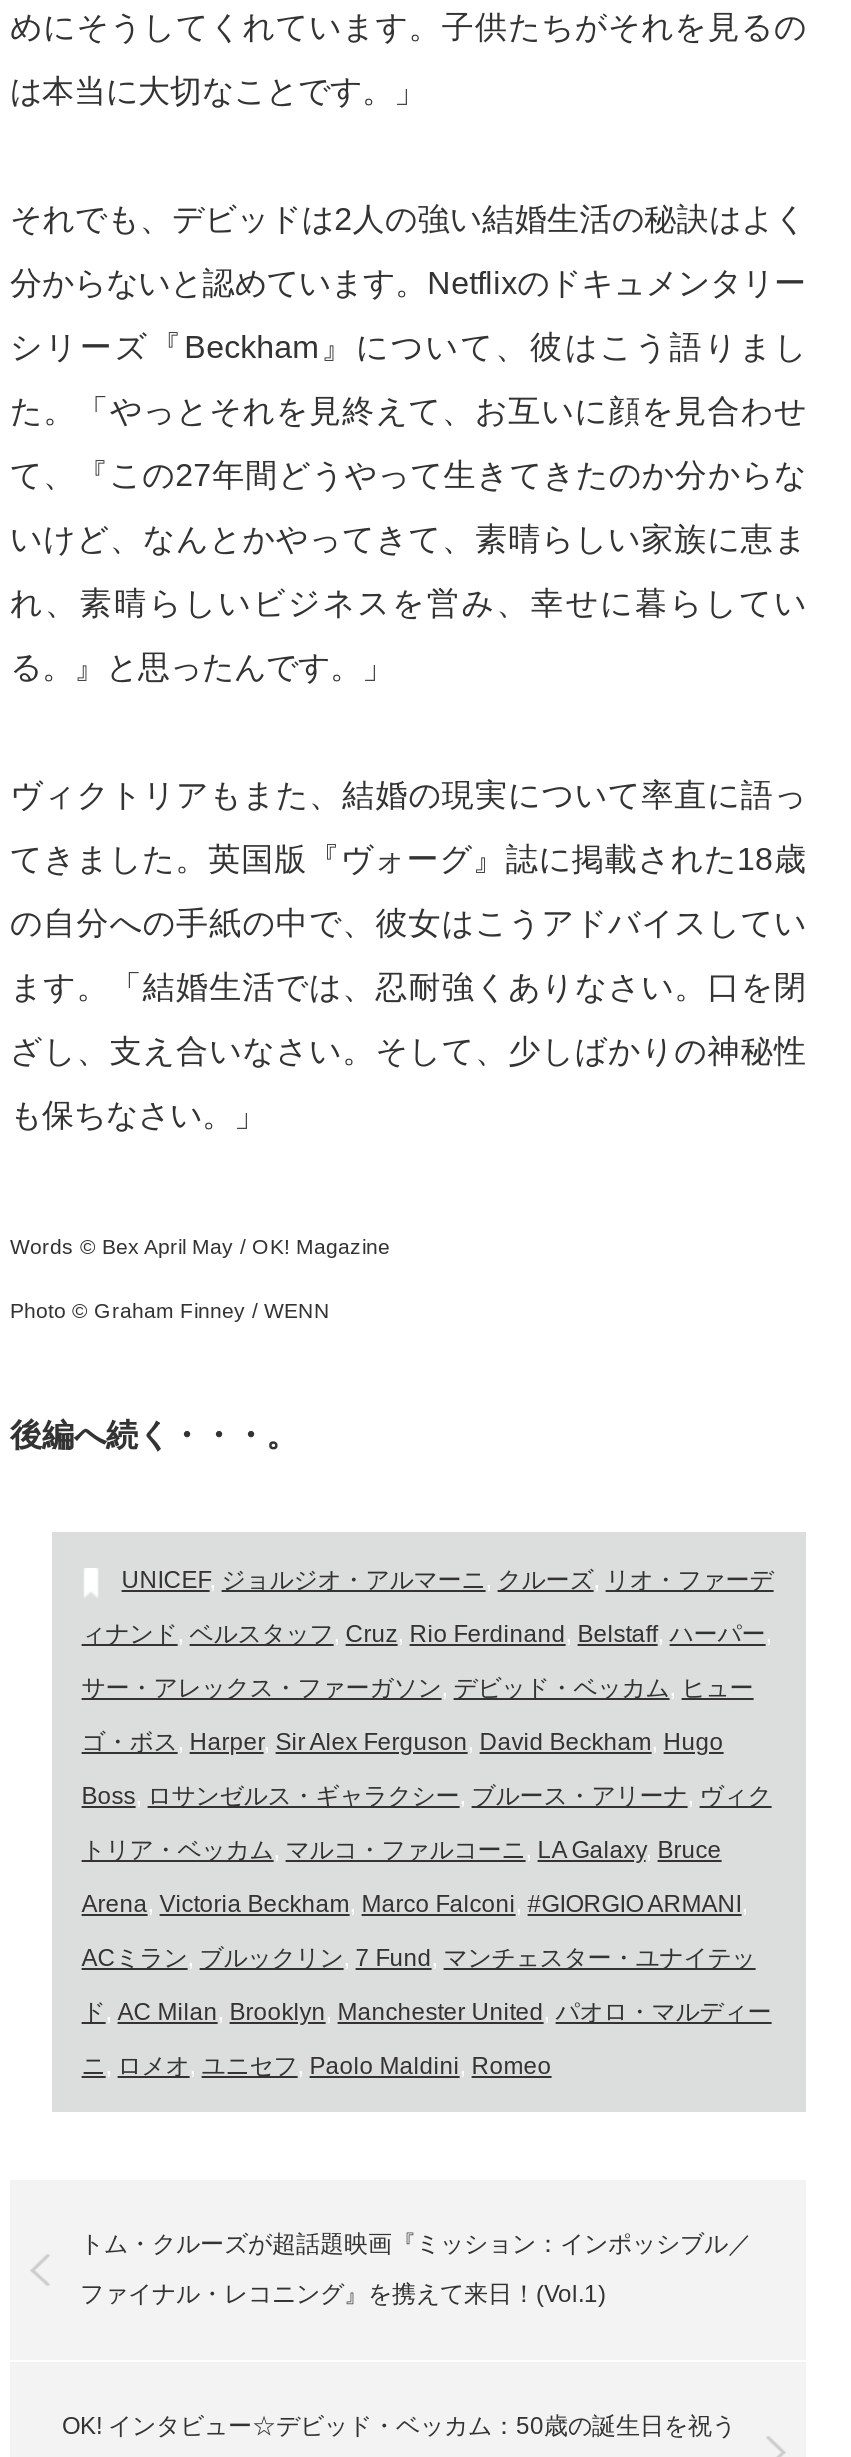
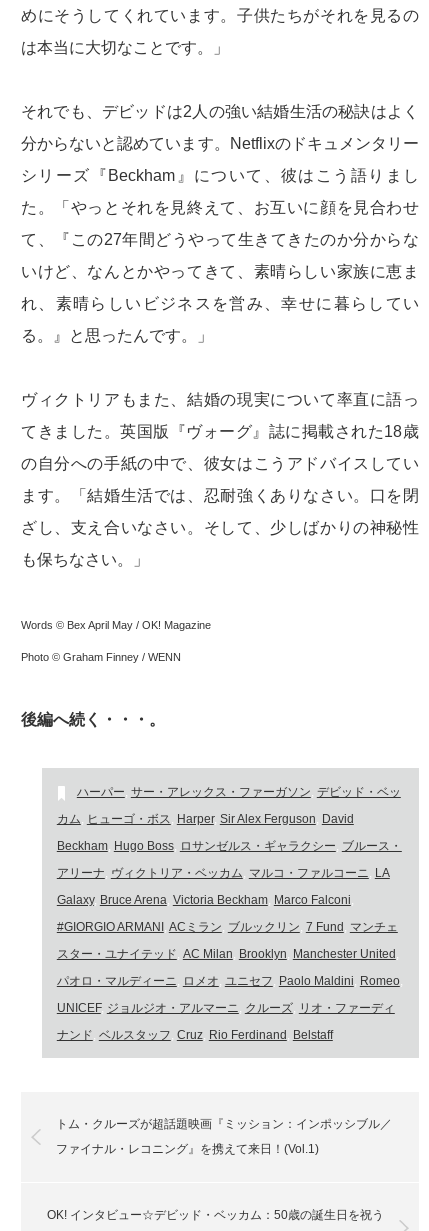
- UNICEF,ジョルジオ・アルマーニ,クルーズ,リオ・ファーデ
+ ハーパー,サー・アレックス・ファーガソン,デビッド・ベッ

- ィナンド,ベルスタッフ, Cruz, Rio Ferdinand, Belstaff,ハーパー,
+ カム,ヒューゴ・ボス, Harper, Sir Alex Ferguson, David

- サー・アレックス・ファーガソン,デビッド・ベッカム,ヒュー
+ Beckham, Hugo Boss,ロサンゼルス・ギャラクシー,ブルース・

- ゴ・ボス, Harper, Sir Alex Ferguson, David Beckham, Hugo
+ アリーナ,ヴィクトリア・ベッカム,マルコ・ファルコーニ, LA

- Boss,ロサンゼルス・ギャラクシー,ブルース・アリーナ,ヴィク
+ Galaxy, Bruce Arena, Victoria Beckham, Marco Falconi,

- トリア・ベッカム,マルコ・ファルコーニ, LA Galaxy, Bruce
+ #GIORGIO ARMANI, ACミラン,ブルックリン, 7 Fund,マンチェ

- Arena, Victoria Beckham, Marco Falconi, #GIORGIO ARMANI,
+ スター・ユナイテッド, AC Milan, Brooklyn, Manchester United,

- ACミラン,ブルックリン, 7 Fund,マンチェスター・ユナイテッ
+ パオロ・マルディーニ,ロメオ,ユニセフ, Paolo Maldini, Romeo,

- ド, AC Milan, Brooklyn, Manchester United,パオロ・マルディー
+ UNICEF,ジョルジオ・アルマーニ,クルーズ,リオ・ファーディ

- ニ,ロメオ,ユニセフ, Paolo Maldini, Romeo
+ ナンド,ベルスタッフ, Cruz, Rio Ferdinand, Belstaff
